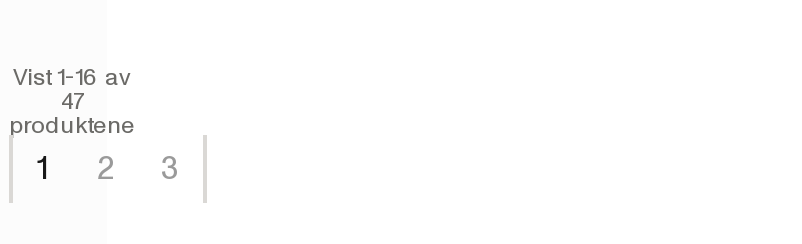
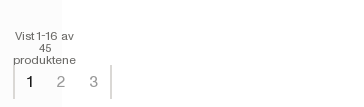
- 47
+ 45
